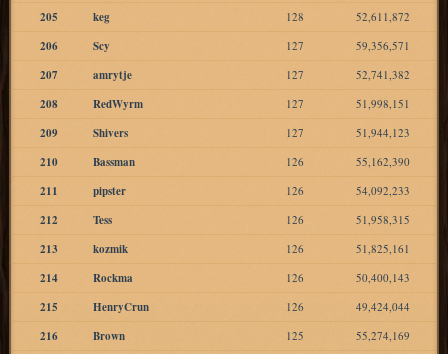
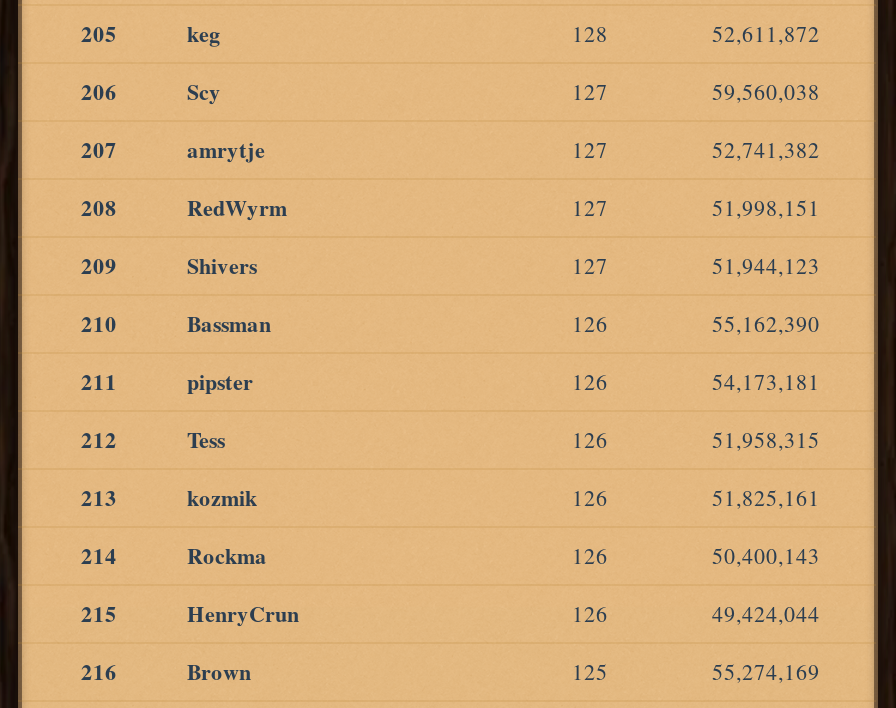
- 59,356,571
+ 59,560,038

- 54,092,233
+ 54,173,181
